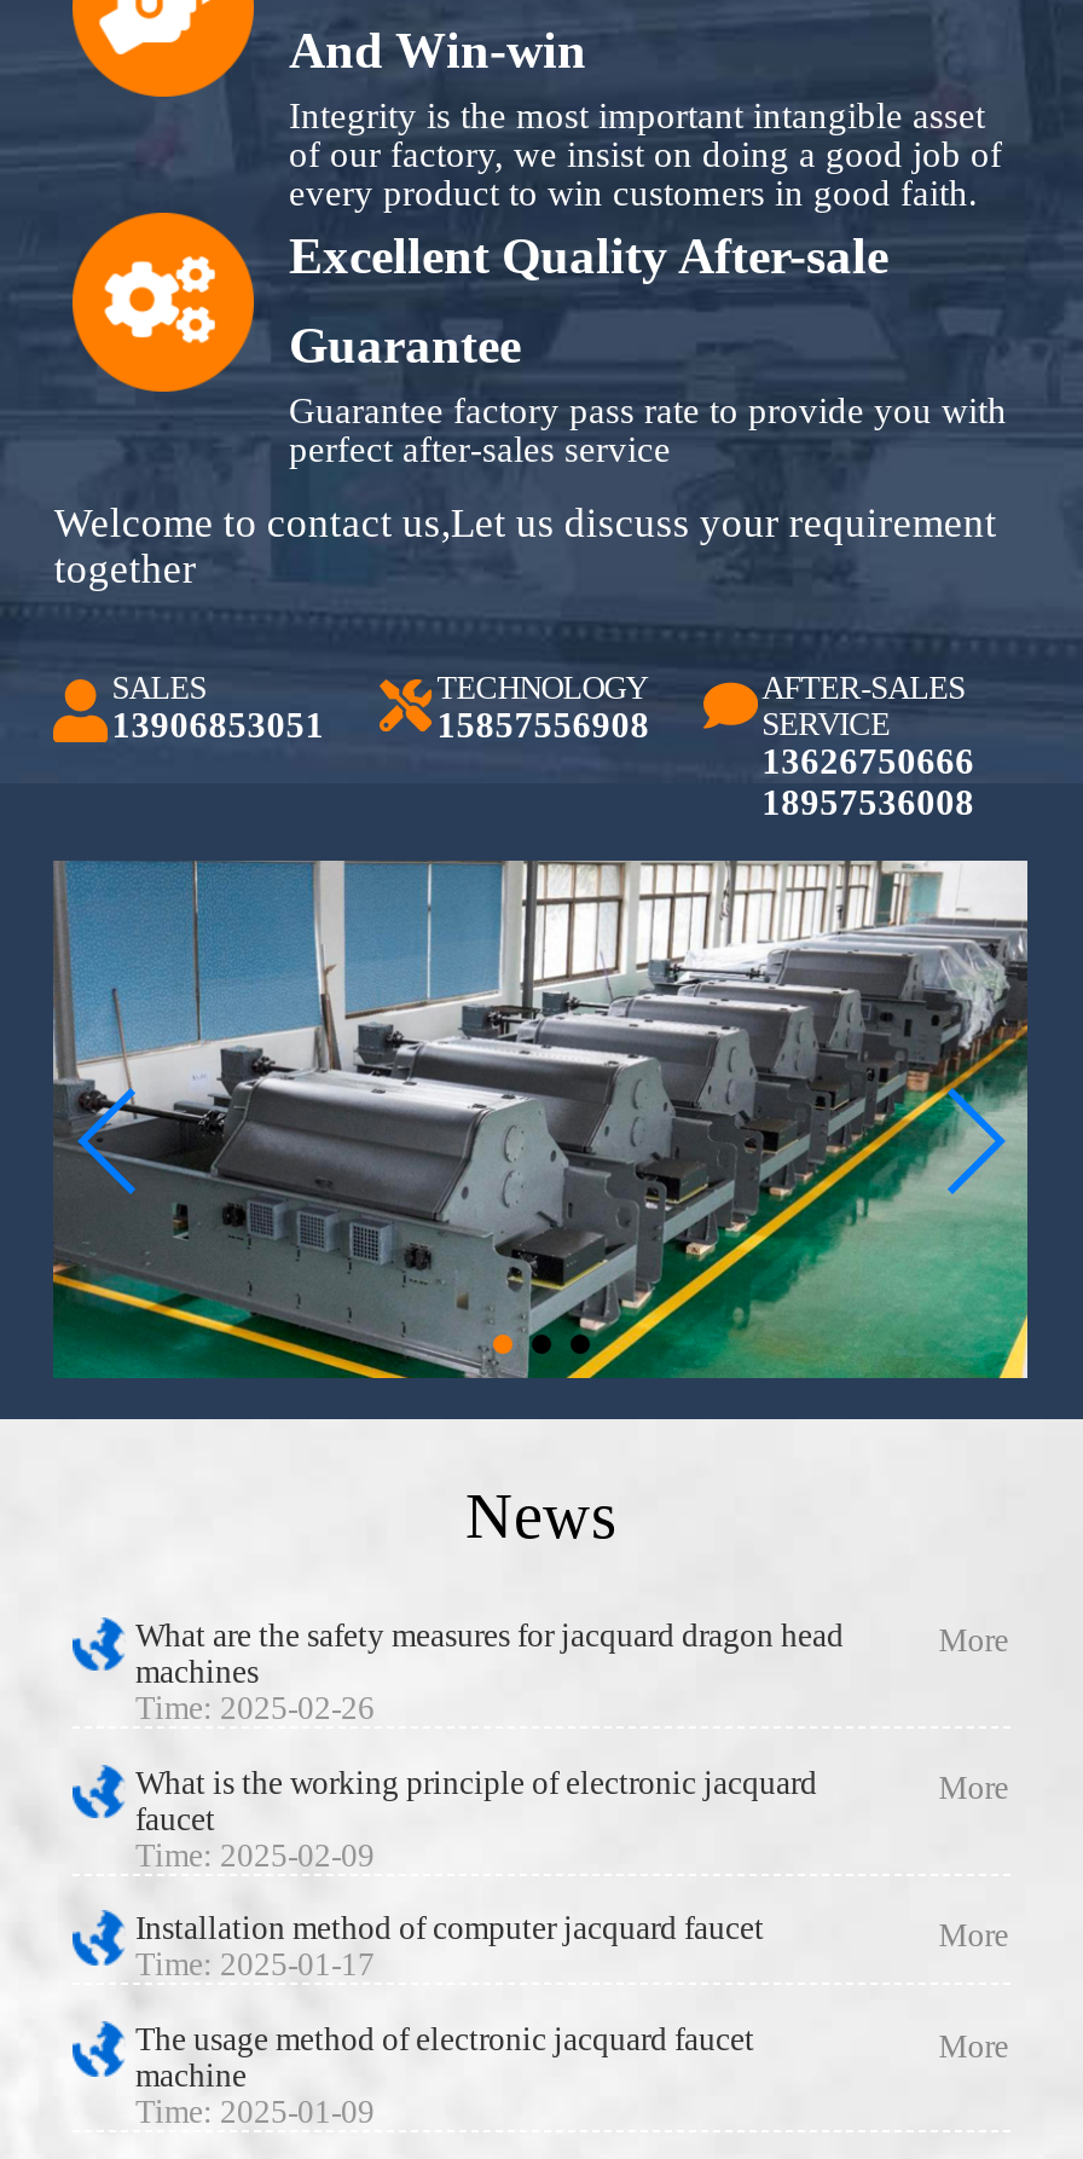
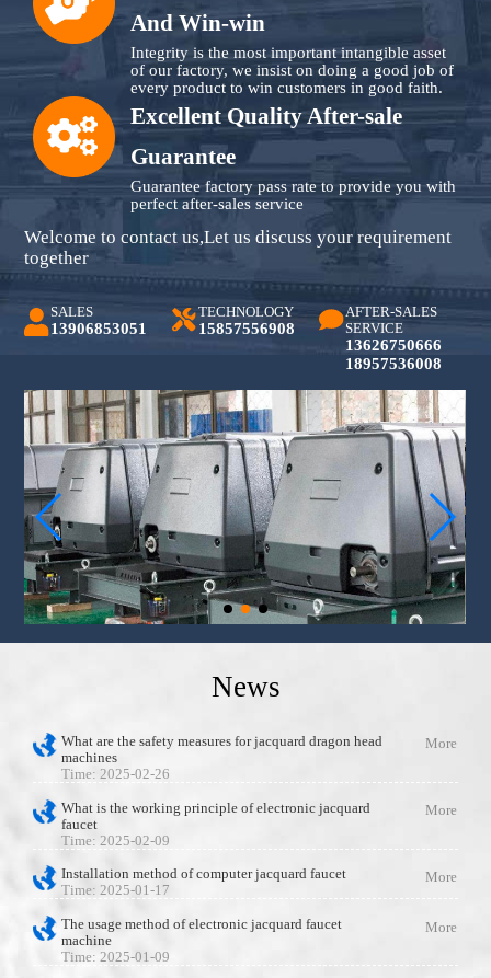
- [image]
+ [image]
